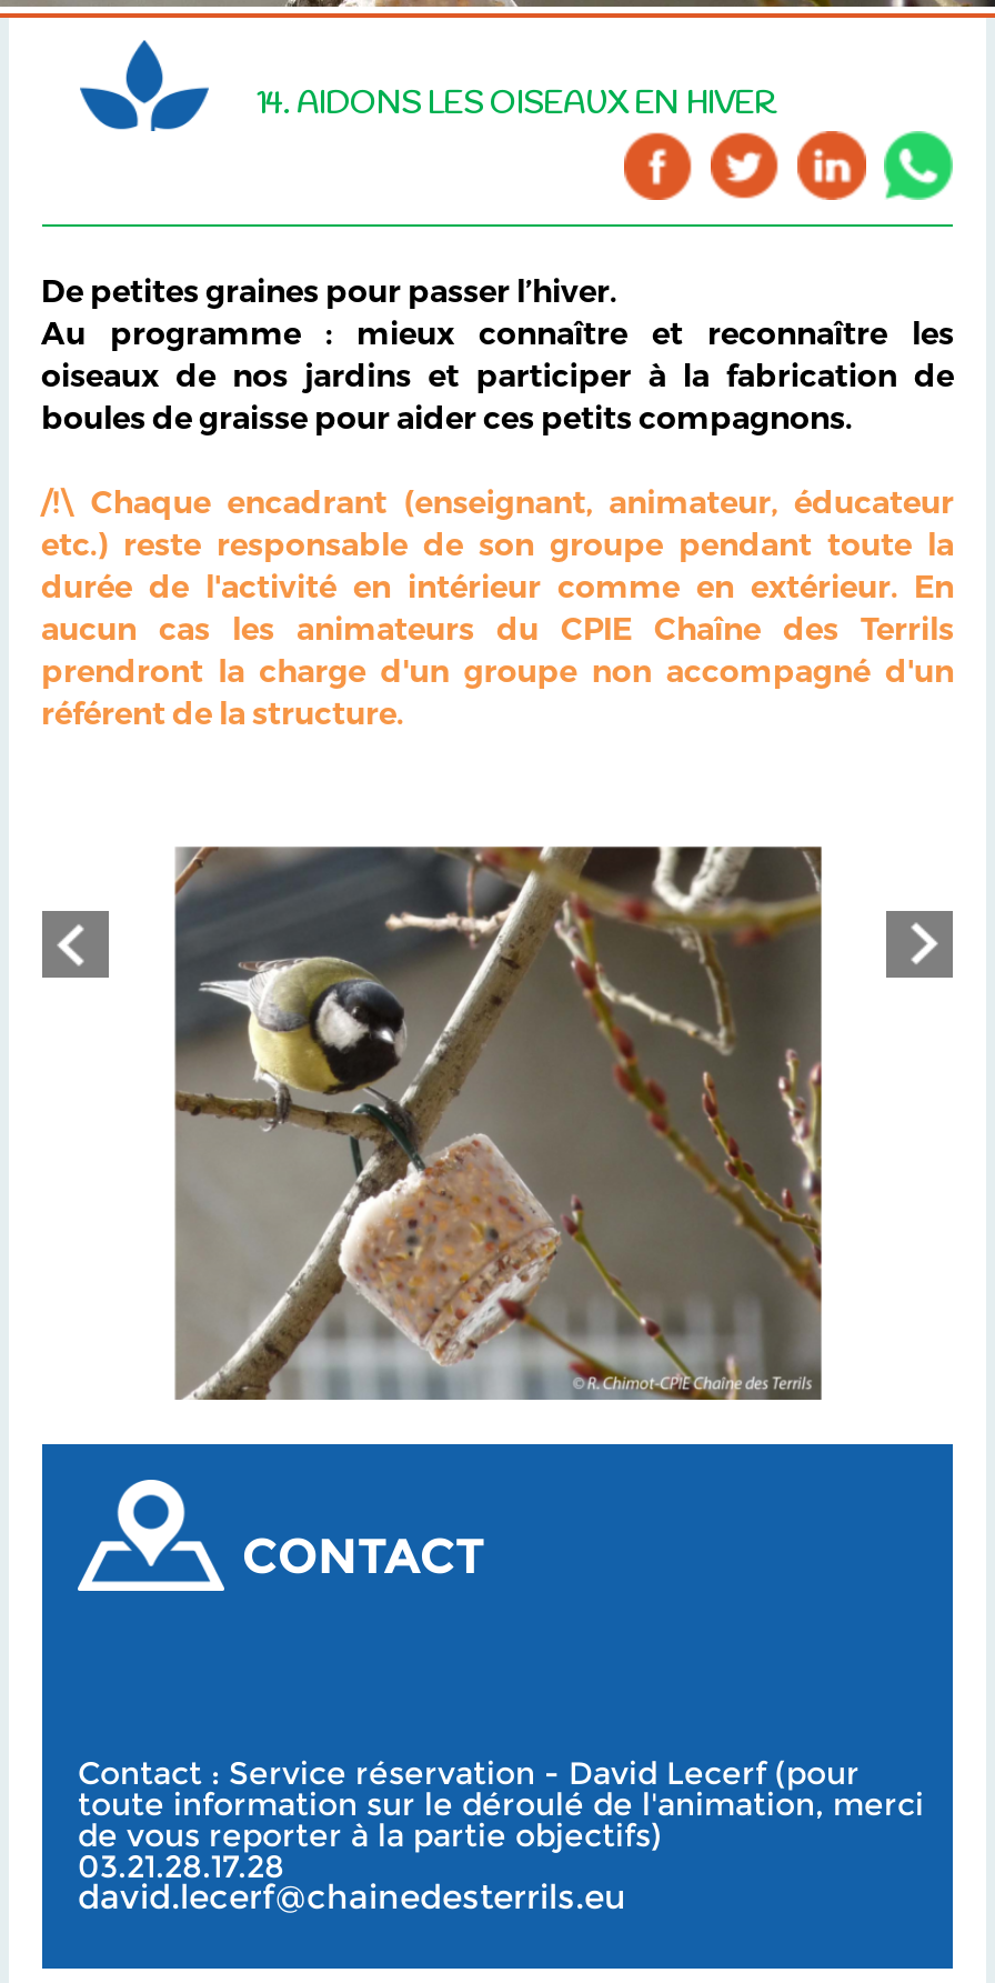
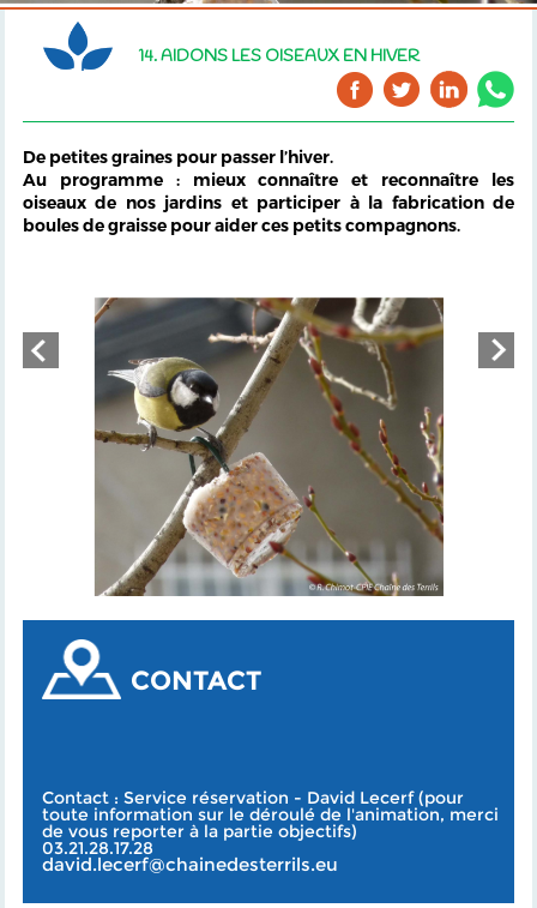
- /!\ Chaque encadrant (enseignant, animateur, éducateur
- etc.) reste responsable de son groupe pendant toute la
- durée de l'activité en intérieur comme en extérieur. En
- aucun cas les animateurs du CPIE Chaîne des Terrils
- prendront la charge d'un groupe non accompagné d'un
- référent de la structure.
